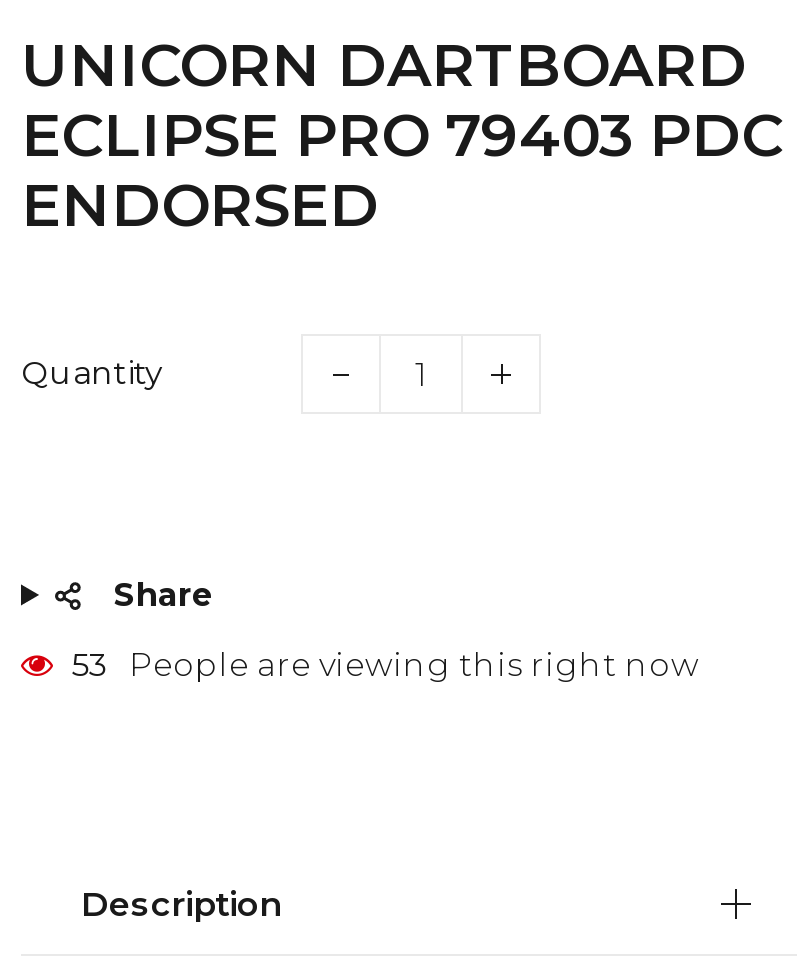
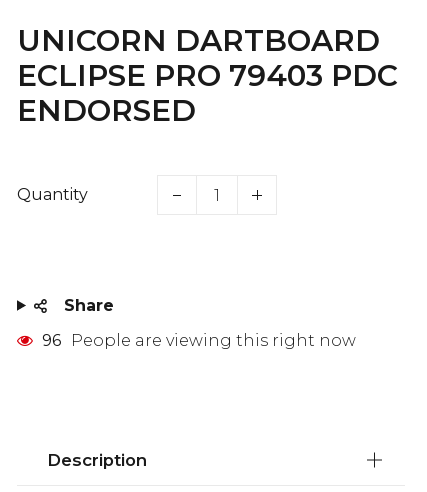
- 53 People are viewing this right now
+ 96 People are viewing this right now
